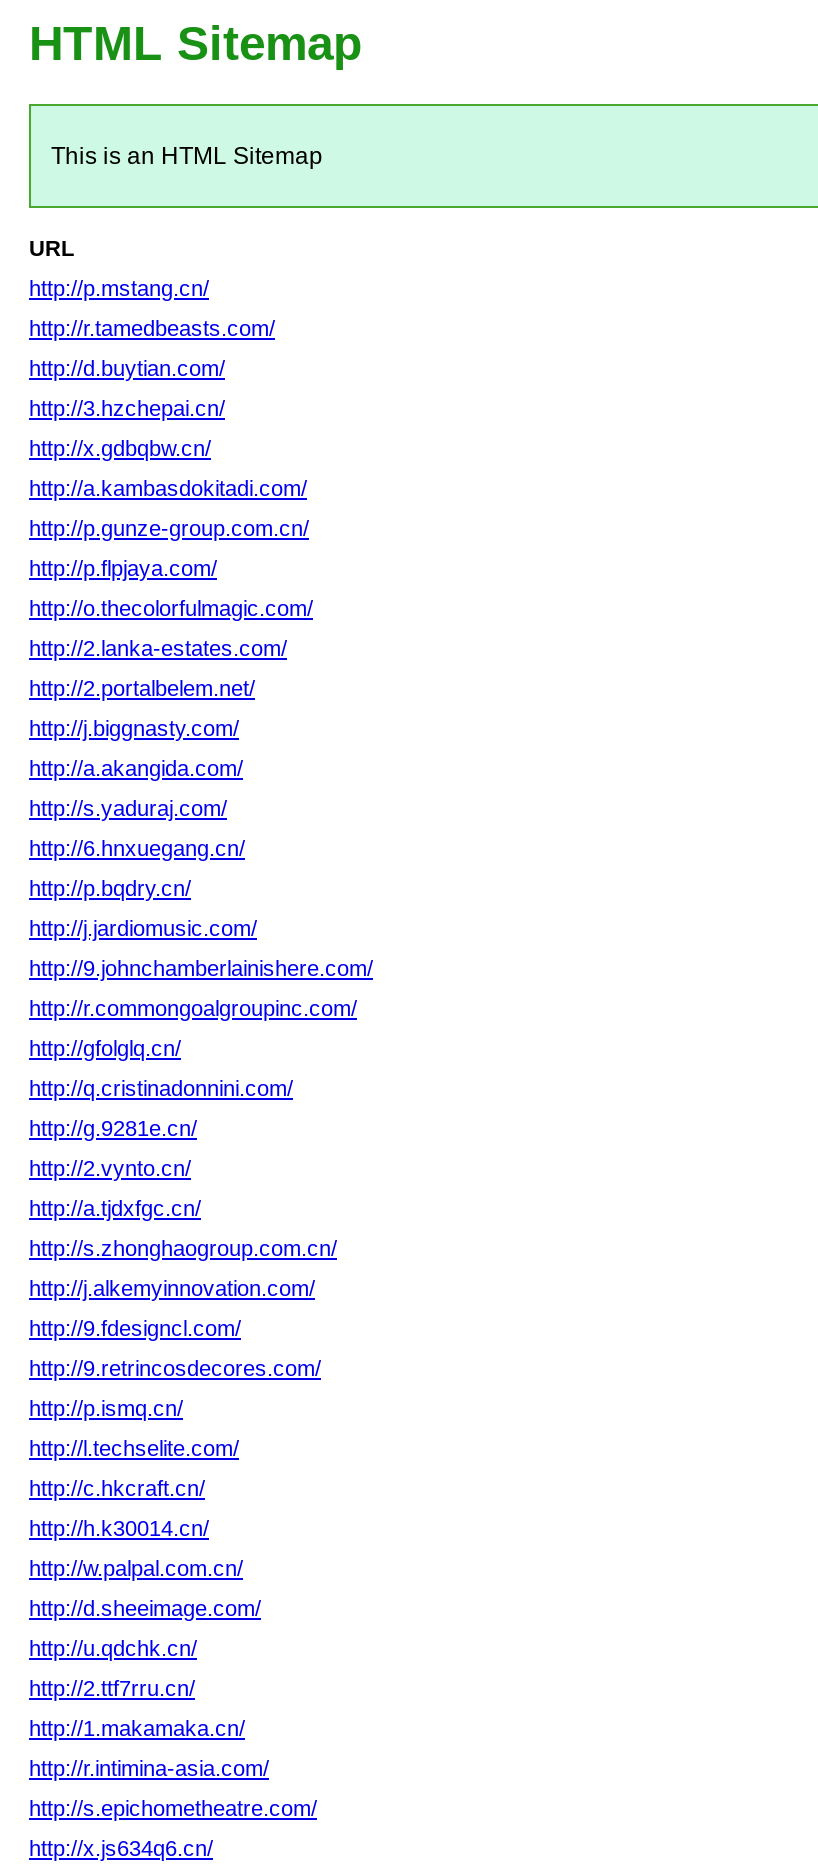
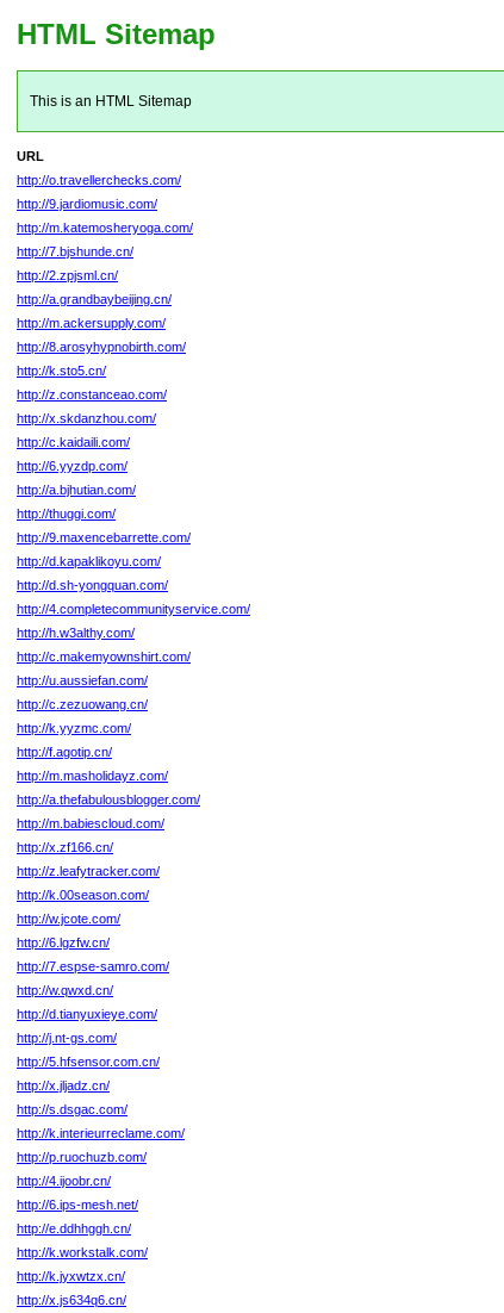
- http://p.mstang.cn/
- http://r.tamedbeasts.com/
- http://d.buytian.com/
- http://3.hzchepai.cn/
- http://x.gdbqbw.cn/
- http://a.kambasdokitadi.com/
- http://p.gunze-group.com.cn/
- http://p.flpjaya.com/
- http://o.thecolorfulmagic.com/
- http://2.lanka-estates.com/
- http://2.portalbelem.net/
- http://j.biggnasty.com/
- http://a.akangida.com/
- http://s.yaduraj.com/
- http://6.hnxuegang.cn/
- http://p.bqdry.cn/
- http://j.jardiomusic.com/
- http://9.johnchamberlainishere.com/
- http://r.commongoalgroupinc.com/
- http://gfolglq.cn/
- http://q.cristinadonnini.com/
- http://g.9281e.cn/
- http://2.vynto.cn/
- http://a.tjdxfgc.cn/
- http://s.zhonghaogroup.com.cn/
- http://j.alkemyinnovation.com/
- http://9.fdesigncl.com/
- http://9.retrincosdecores.com/
- http://p.ismq.cn/
- http://l.techselite.com/
- http://c.hkcraft.cn/
- http://h.k30014.cn/
- http://w.palpal.com.cn/
- http://d.sheeimage.com/
- http://u.qdchk.cn/
- http://2.ttf7rru.cn/
- http://1.makamaka.cn/
- http://r.intimina-asia.com/
- http://s.epichometheatre.com/
+ http://o.travellerchecks.com/
+ http://9.jardiomusic.com/
+ http://m.katemosheryoga.com/
+ http://7.bjshunde.cn/
+ http://2.zpjsml.cn/
+ http://a.grandbaybeijing.cn/
+ http://m.ackersupply.com/
+ http://8.arosyhypnobirth.com/
+ http://k.sto5.cn/
+ http://z.constanceao.com/
+ http://x.skdanzhou.com/
+ http://c.kaidaili.com/
+ http://6.yyzdp.com/
+ http://a.bjhutian.com/
+ http://thuggi.com/
+ http://9.maxencebarrette.com/
+ http://d.kapaklikoyu.com/
+ http://d.sh-yongquan.com/
+ http://4.completecommunityservice.com/
+ http://h.w3althy.com/
+ http://c.makemyownshirt.com/
+ http://u.aussiefan.com/
+ http://c.zezuowang.cn/
+ http://k.yyzmc.com/
+ http://f.agotip.cn/
+ http://m.masholidayz.com/
+ http://a.thefabulousblogger.com/
+ http://m.babiescloud.com/
+ http://x.zf166.cn/
+ http://z.leafytracker.com/
+ http://k.00season.com/
+ http://w.jcote.com/
+ http://6.lgzfw.cn/
+ http://7.espse-samro.com/
+ http://w.qwxd.cn/
+ http://d.tianyuxieye.com/
+ http://j.nt-gs.com/
+ http://5.hfsensor.com.cn/
+ http://x.jljadz.cn/
+ http://s.dsgac.com/
+ http://k.interieurreclame.com/
+ http://p.ruochuzb.com/
+ http://4.ijoobr.cn/
+ http://6.ips-mesh.net/
+ http://e.ddhhggh.cn/
+ http://k.workstalk.com/
+ http://k.jyxwtzx.cn/
